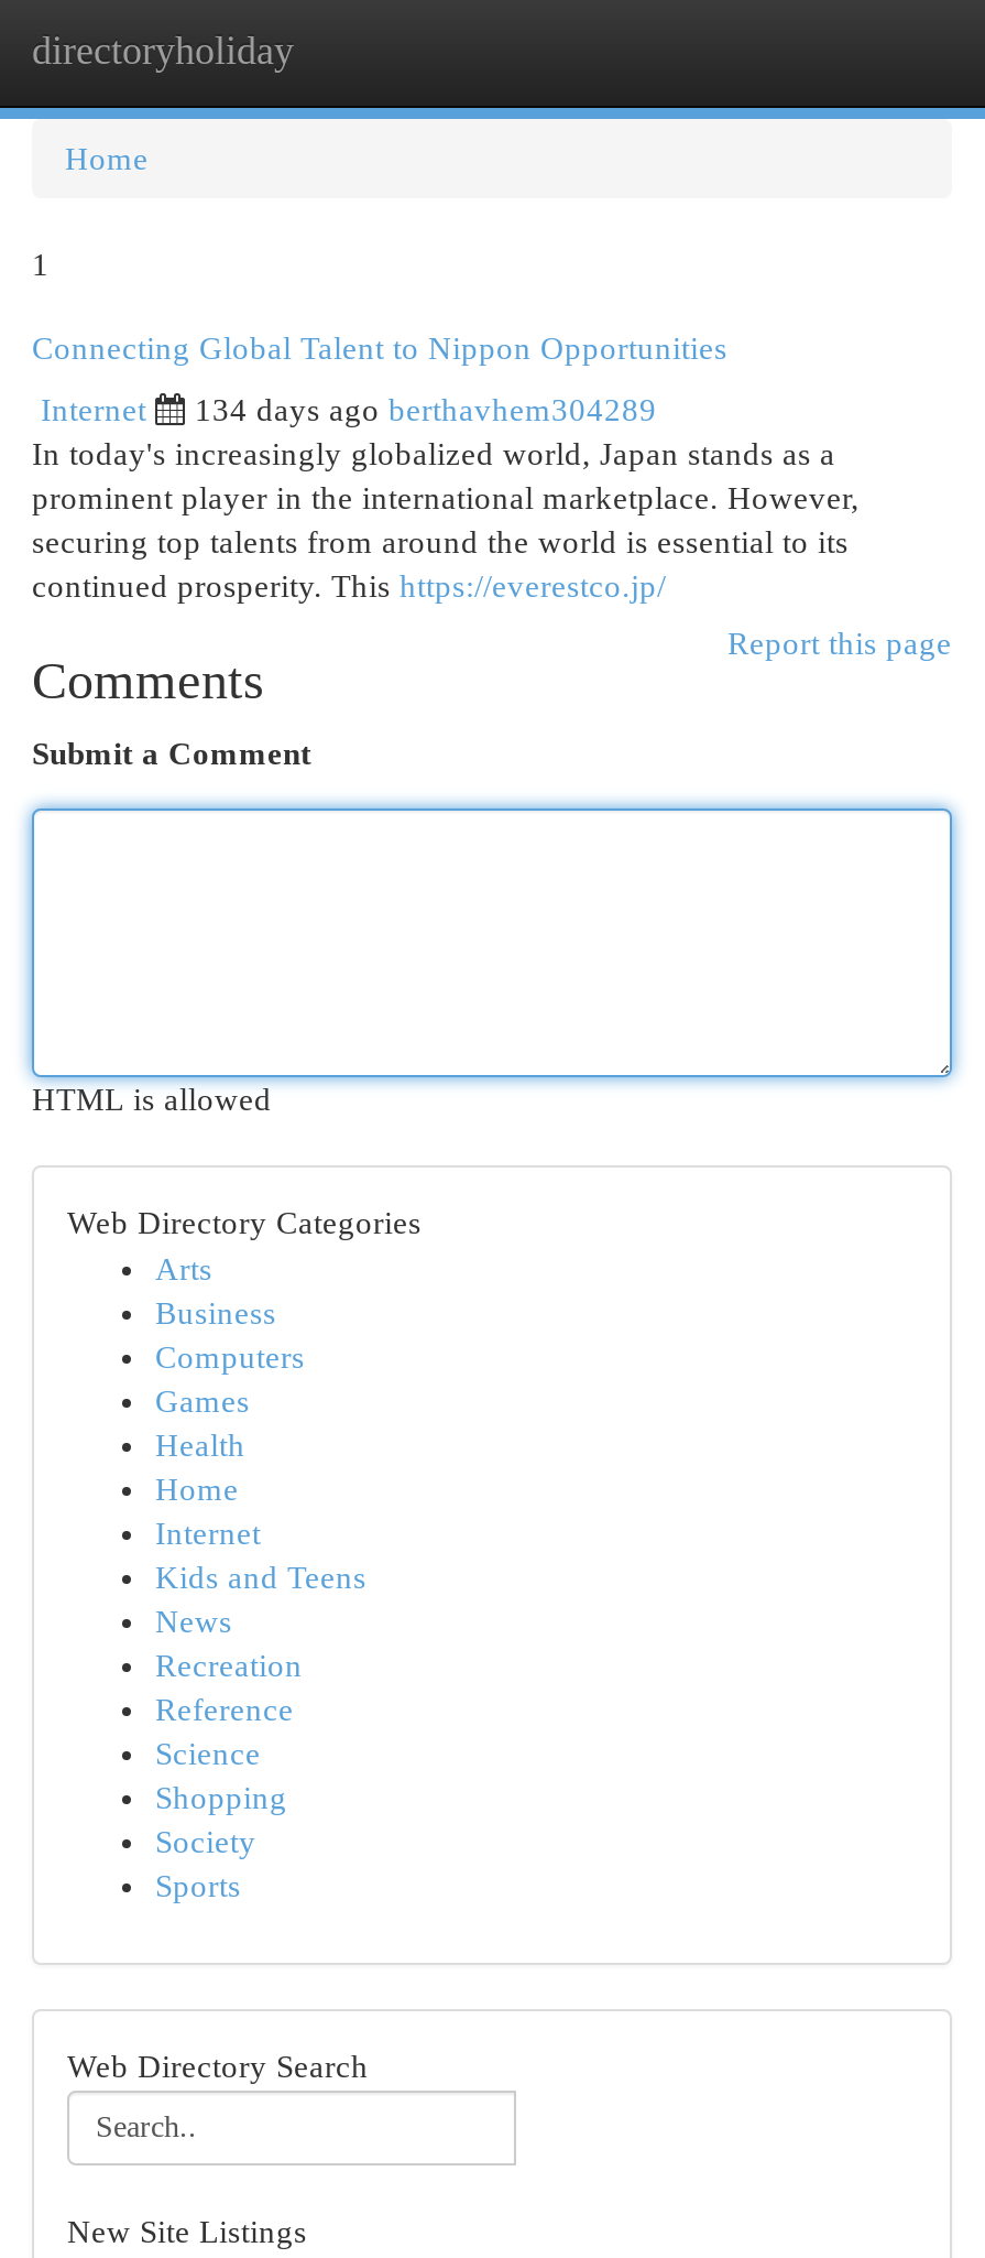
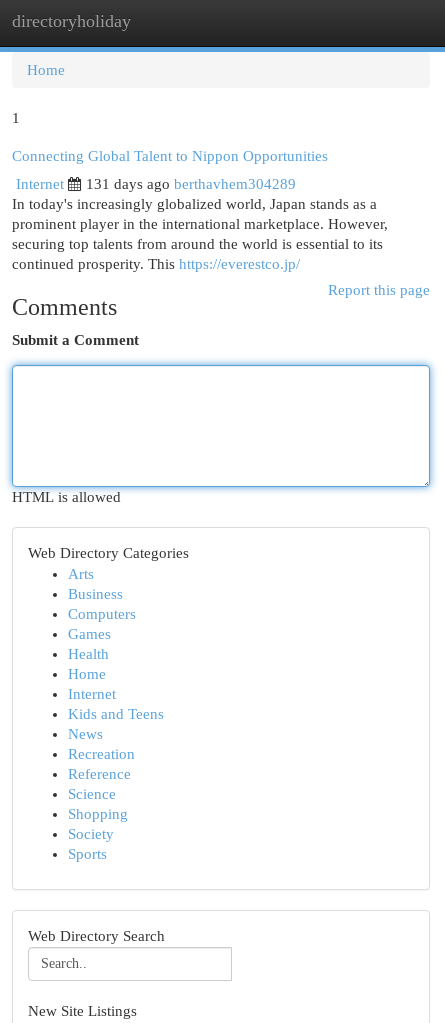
- 134 days ago berthavhem304289
+ 131 days ago berthavhem304289
